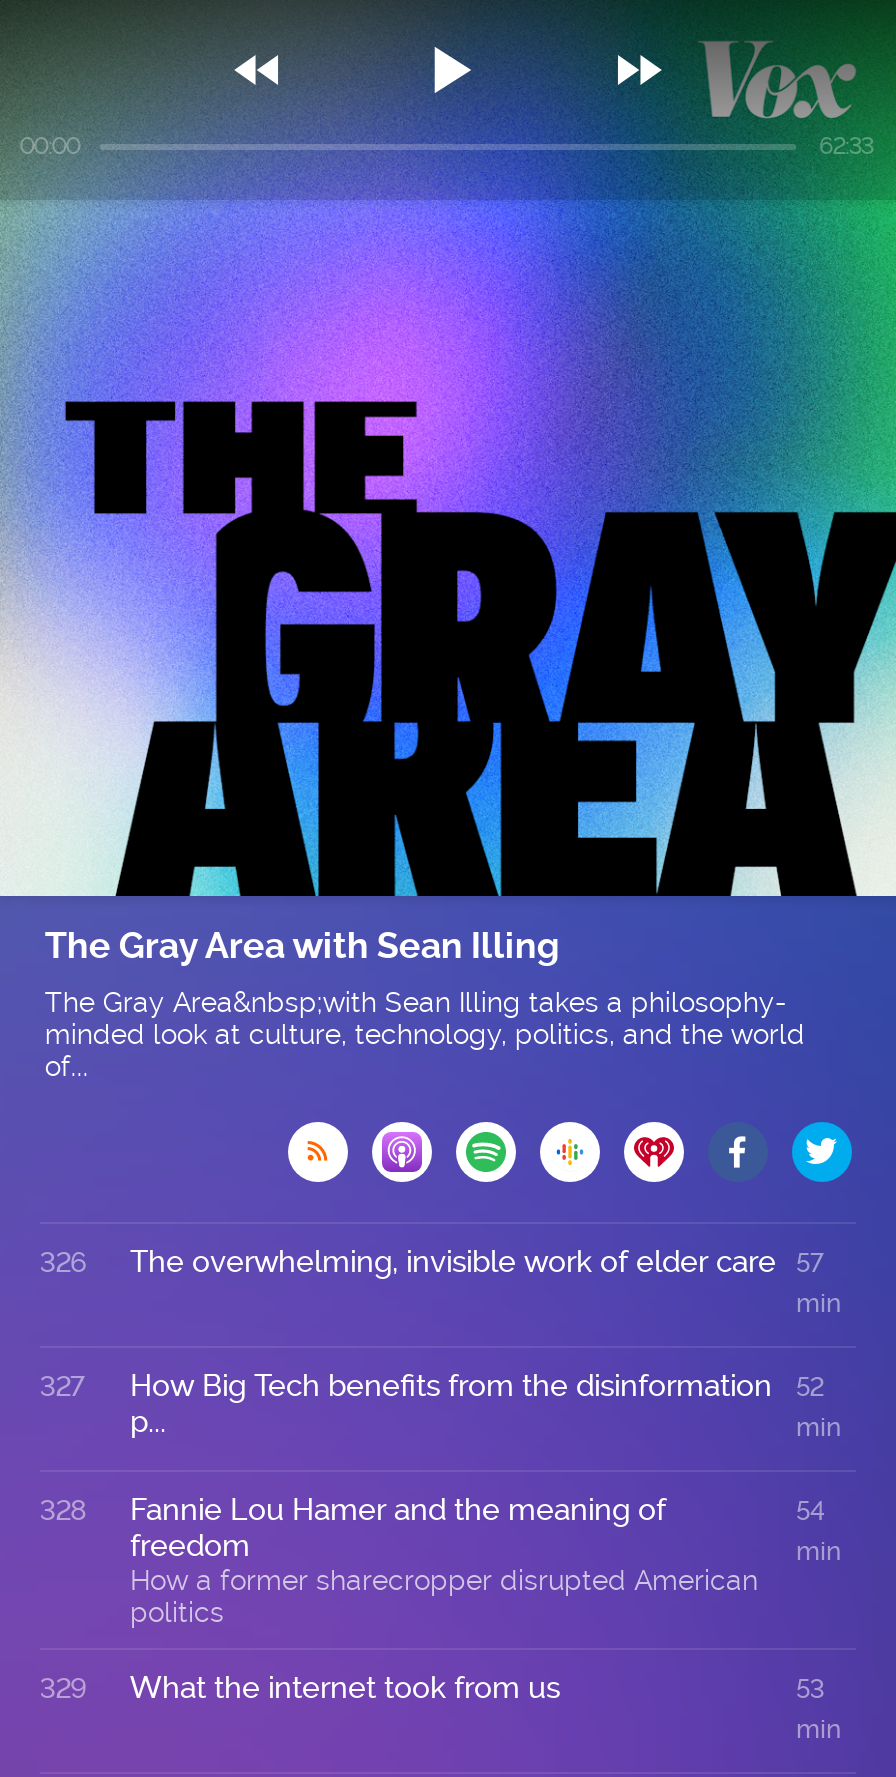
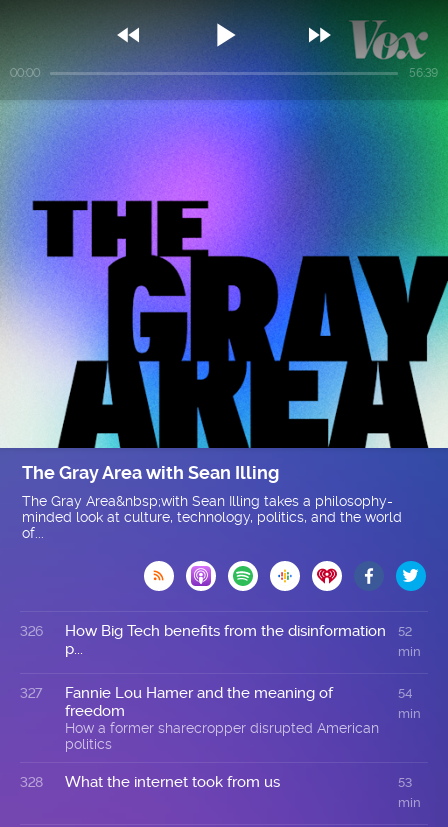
- 62:33
+ 56:39

- The overwhelming, invisible work of elder care
- 57
- min
- 327

- 328 Fannie Lou Hamer and the meaning of
+ 327 Fannie Lou Hamer and the meaning of

- 329 What the internet took from us
+ 328 What the internet took from us
